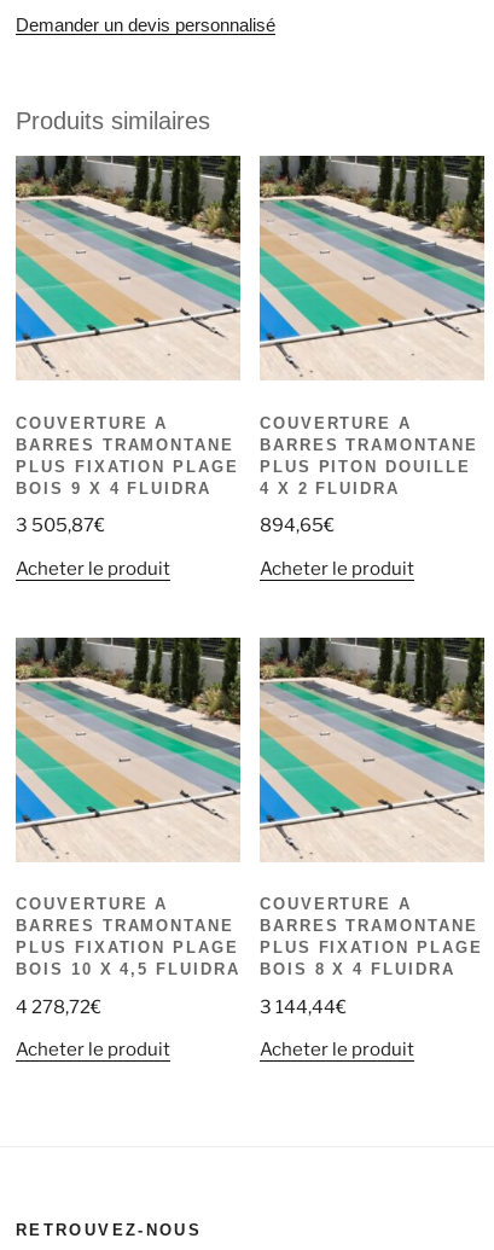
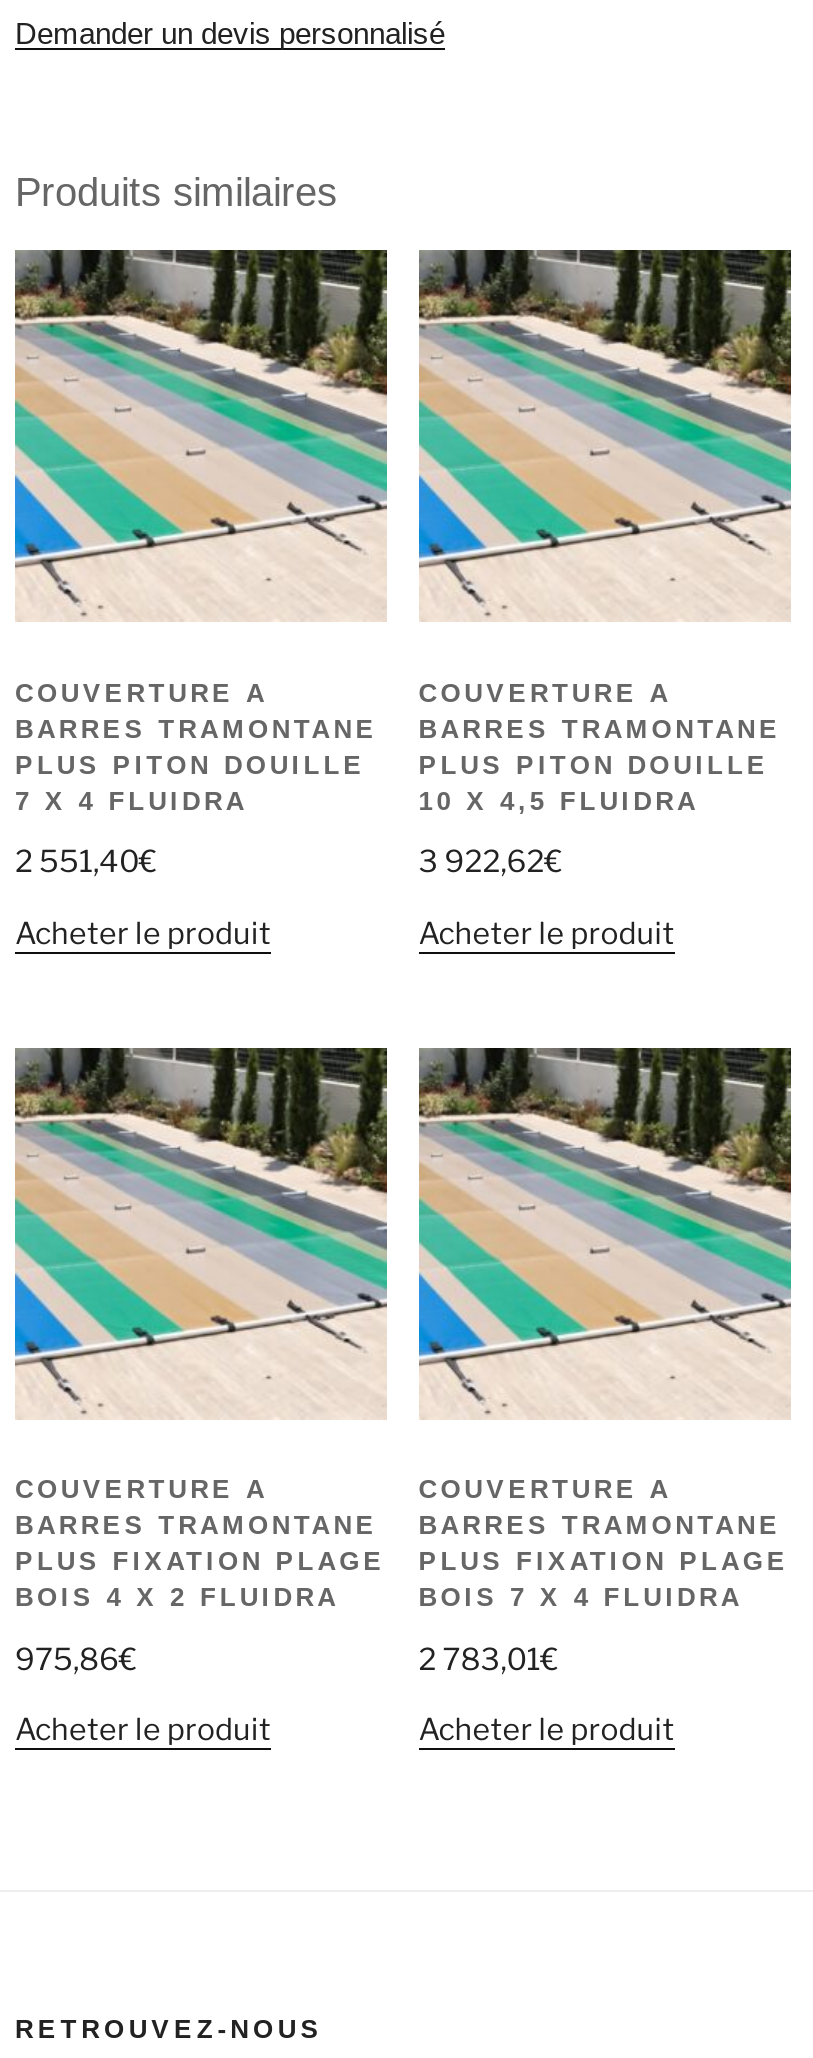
- PLUS FIXATION PLAGE
- BOIS 9 X 4 FLUIDRA
+ PLUS PITON DOUILLE
+ 7 X 4 FLUIDRA

- 4 X 2 FLUIDRA
+ 10 X 4,5 FLUIDRA

- 3 505,87€
+ 2 551,40€

- 894,65€
+ 3 922,62€

- BOIS 10 X 4,5 FLUIDRA
+ BOIS 4 X 2 FLUIDRA

- BOIS 8 X 4 FLUIDRA
+ BOIS 7 X 4 FLUIDRA

- 4 278,72€
+ 975,86€

- 3 144,44€
+ 2 783,01€
